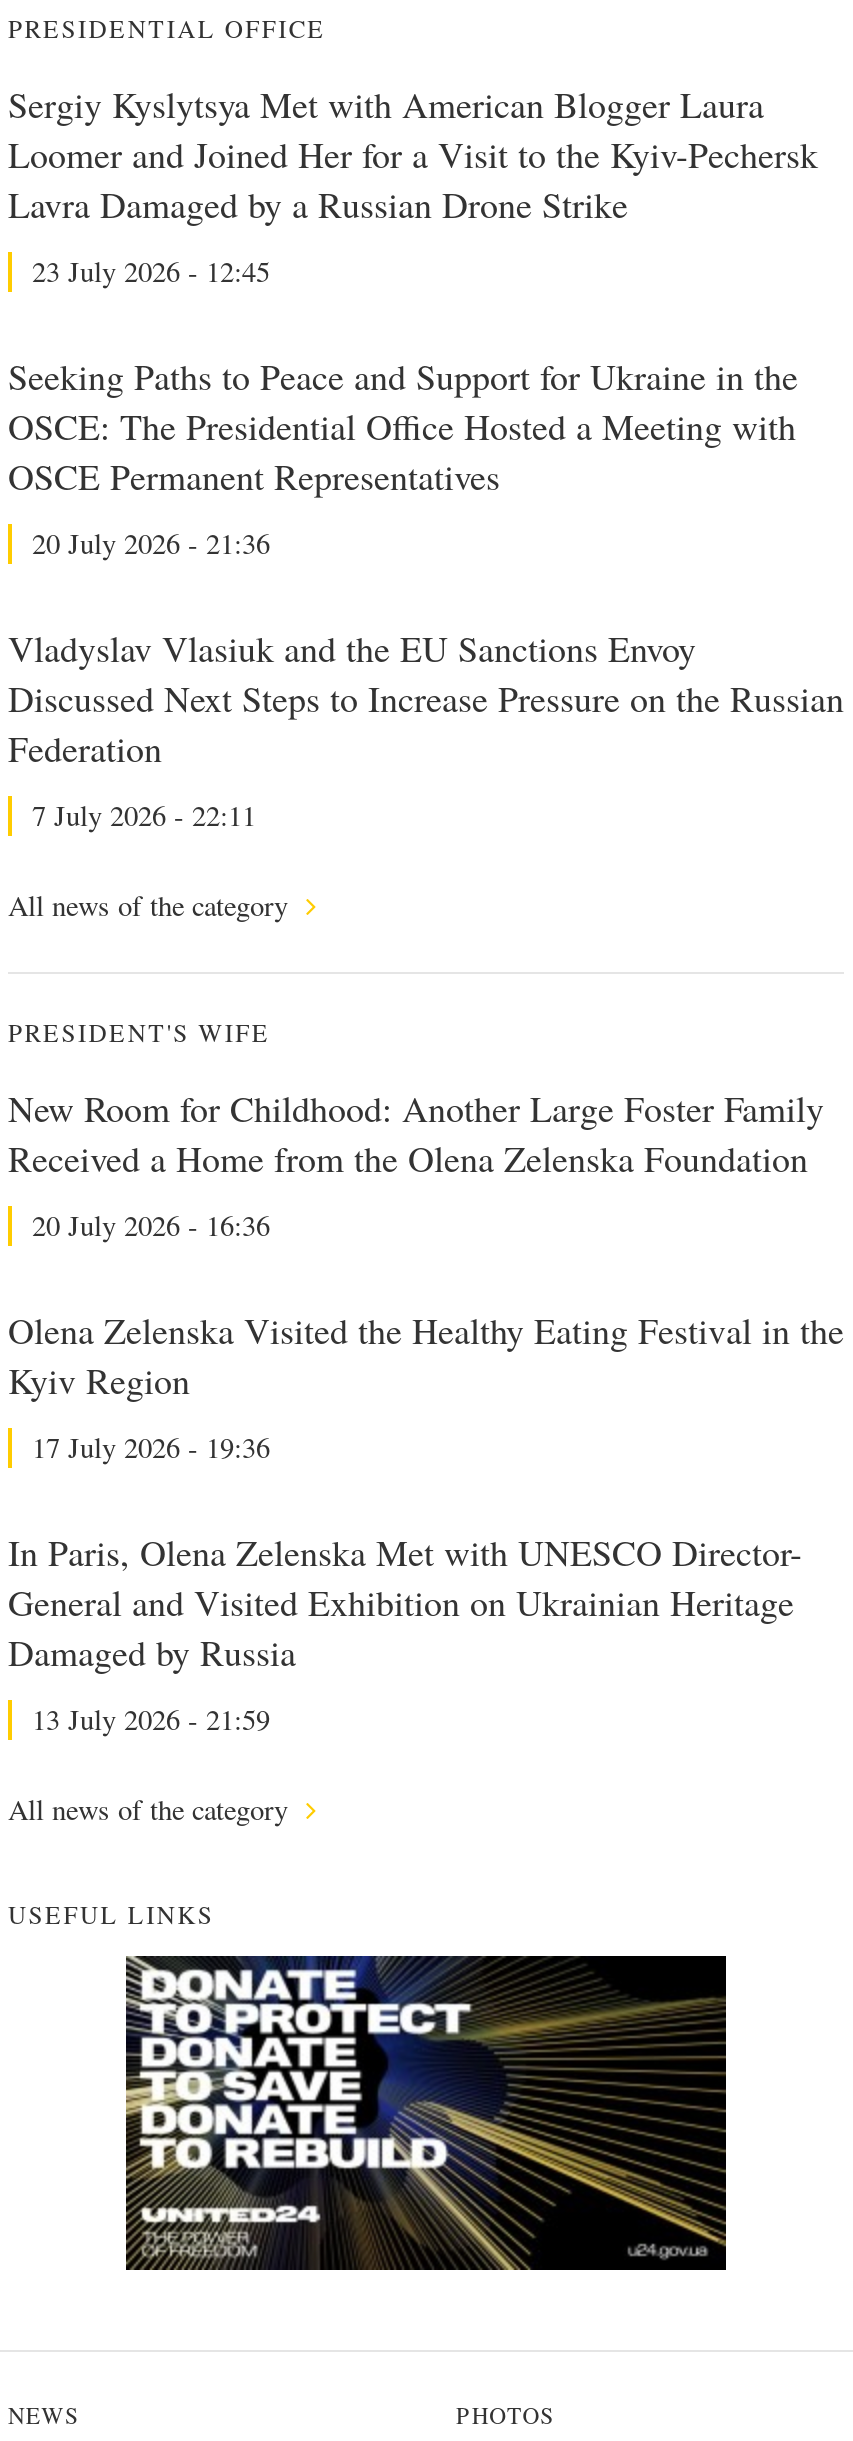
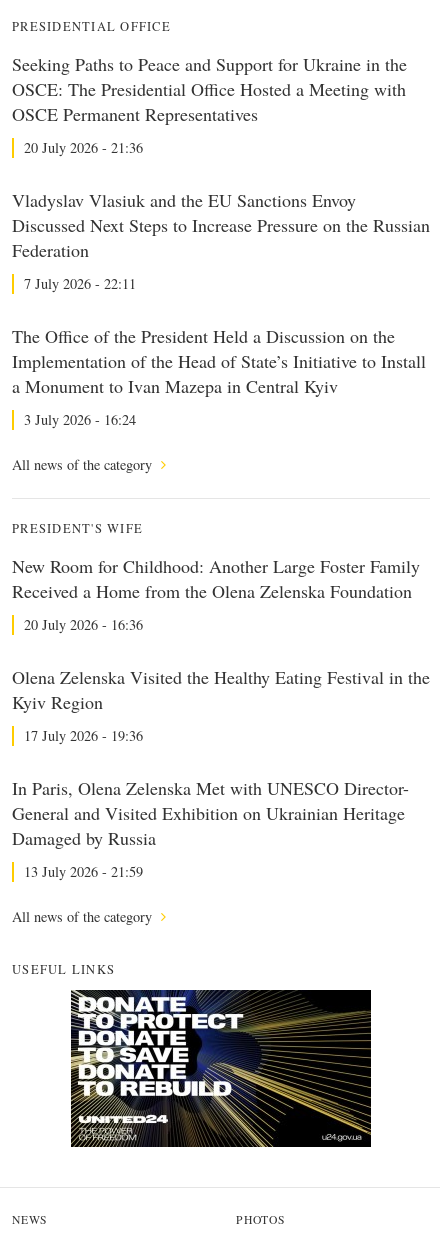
- Sergiy Kyslytsya Met with American Blogger Laura
- Loomer and Joined Her for a Visit to the Kyiv-Pechersk
- Lavra Damaged by a Russian Drone Strike
- 23 July 2026 - 12:45

moved up: Seeking Paths to Peace and Support for Ukraine in the | OSCE: The Presidential Office Hosted a Meeting with | OSCE Permanent Representatives | 20 July 2026 - 21:36 | Vladyslav Vlasiuk and the EU Sanctions Envoy | Discussed Next Steps to Increase Pressure on the Russian | Federation | 7 July 2026 - 22:11

+ The Office of the President Held a Discussion on the
+ Implementation of the Head of State’s Initiative to Install
+ a Monument to Ivan Mazepa in Central Kyiv
+ 3 July 2026 - 16:24
